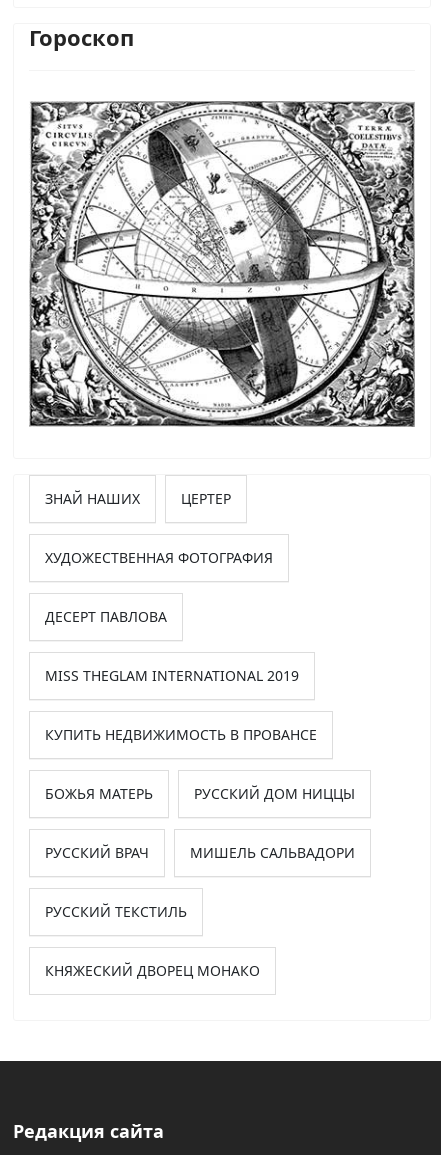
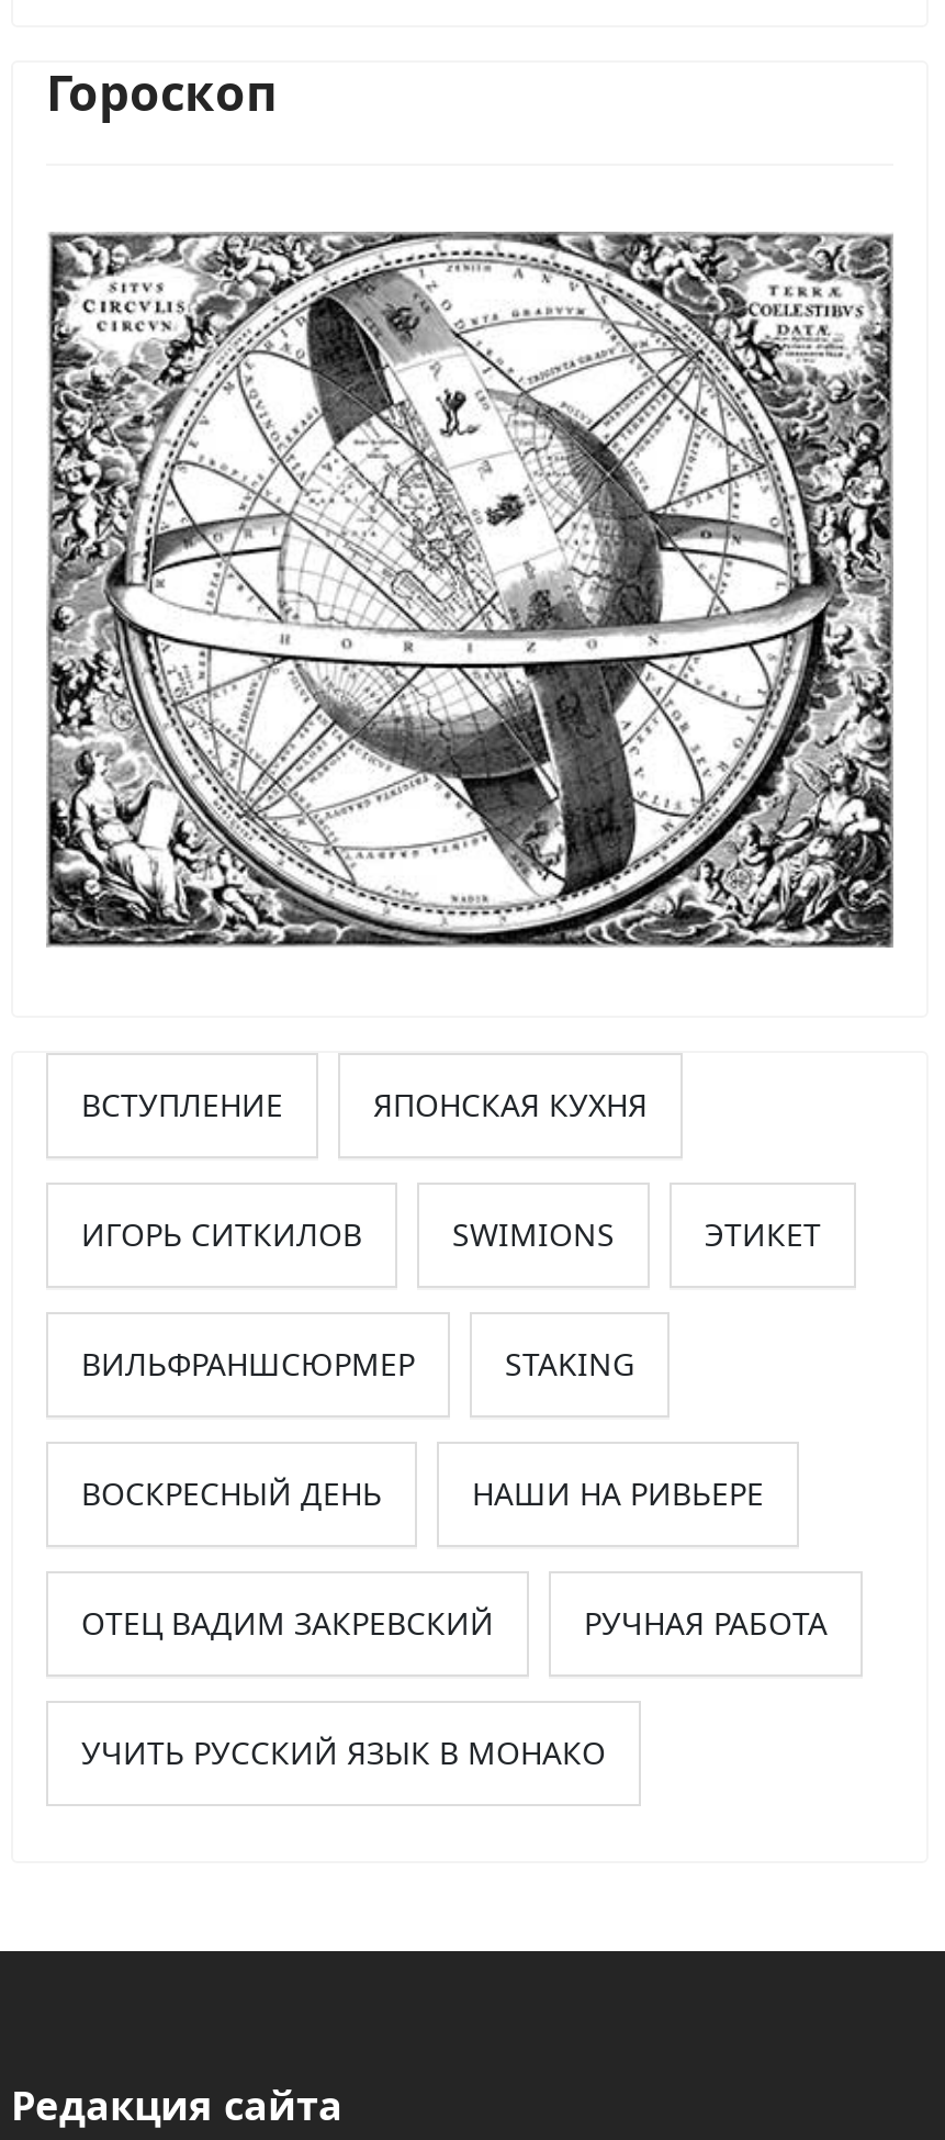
- ЗНАЙ НАШИХ
- ЦЕРТЕР
- ХУДОЖЕСТВЕННАЯ ФОТОГРАФИЯ
- ДЕСЕРТ ПАВЛОВА
- MISS THEGLAM INTERNATIONAL 2019
- КУПИТЬ НЕДВИЖИМОСТЬ В ПРОВАНСЕ
- БОЖЬЯ МАТЕРЬ
- РУССКИЙ ДОМ НИЦЦЫ
- РУССКИЙ ВРАЧ
- МИШЕЛЬ САЛЬВАДОРИ
- РУССКИЙ ТЕКСТИЛЬ
- КНЯЖЕСКИЙ ДВОРЕЦ МОНАКО
+ ВСТУПЛЕНИЕ
+ ЯПОНСКАЯ КУХНЯ
+ ИГОРЬ СИТКИЛОВ
+ SWIMIONS
+ ЭТИКЕТ
+ ВИЛЬФРАНШСЮРМЕР
+ STAKING
+ ВОСКРЕСНЫЙ ДЕНЬ
+ НАШИ НА РИВЬЕРЕ
+ ОТЕЦ ВАДИМ ЗАКРЕВСКИЙ
+ РУЧНАЯ РАБОТА
+ УЧИТЬ РУССКИЙ ЯЗЫК В МОНАКО
